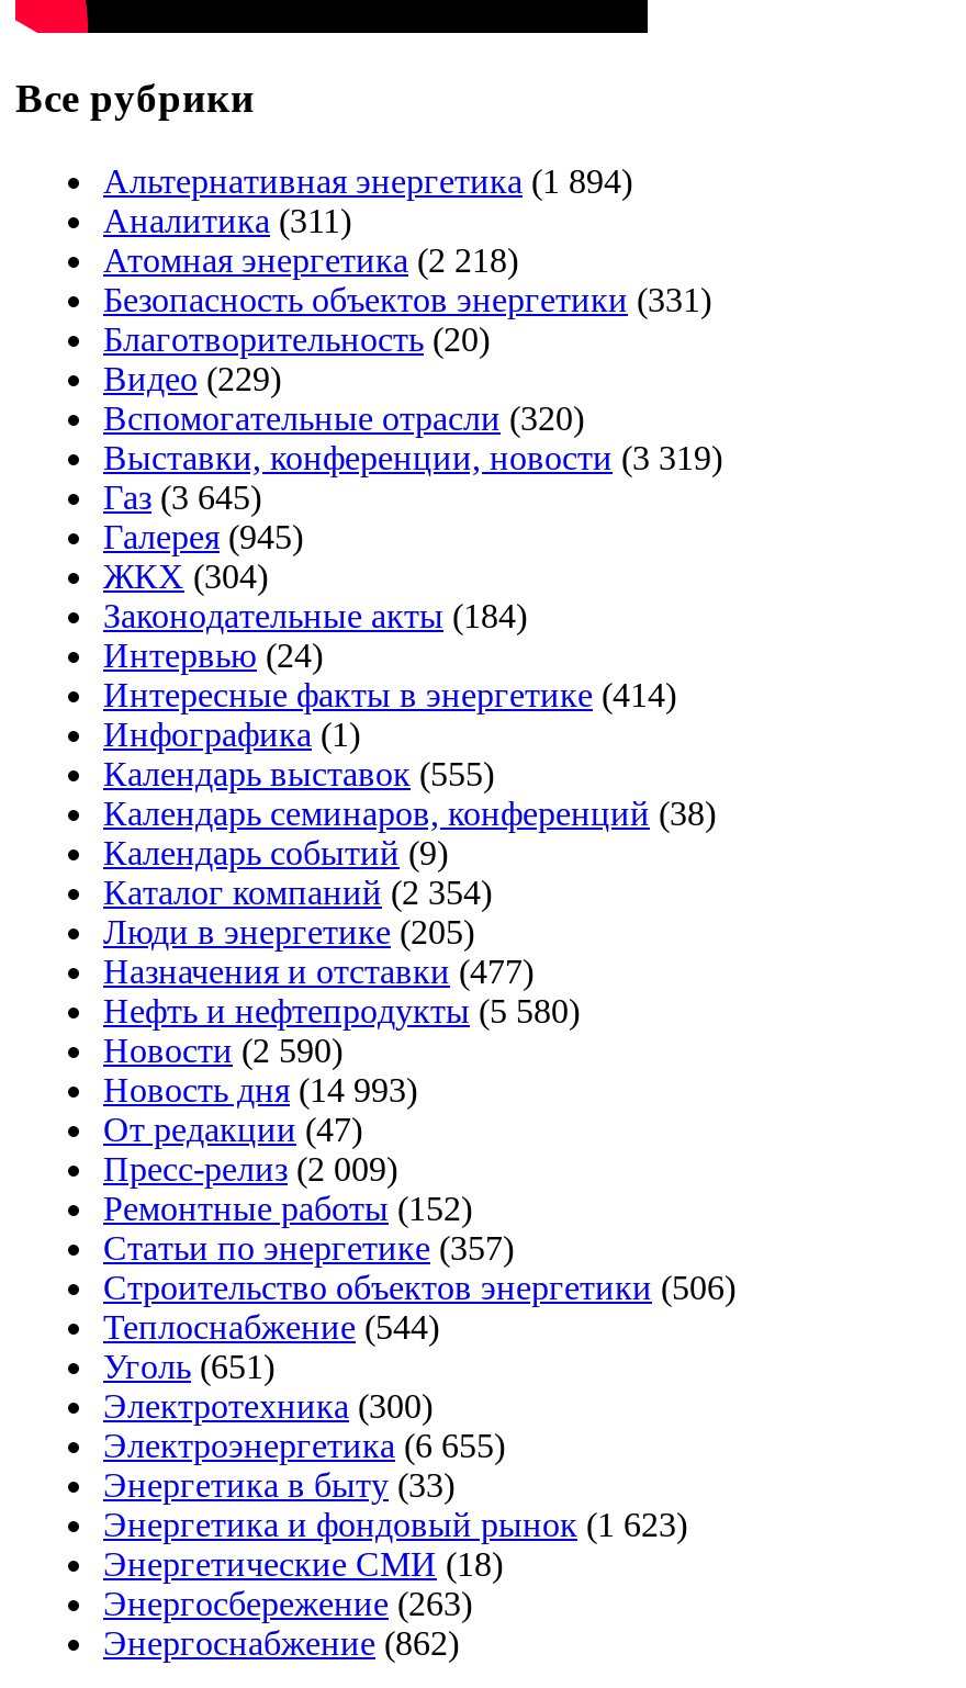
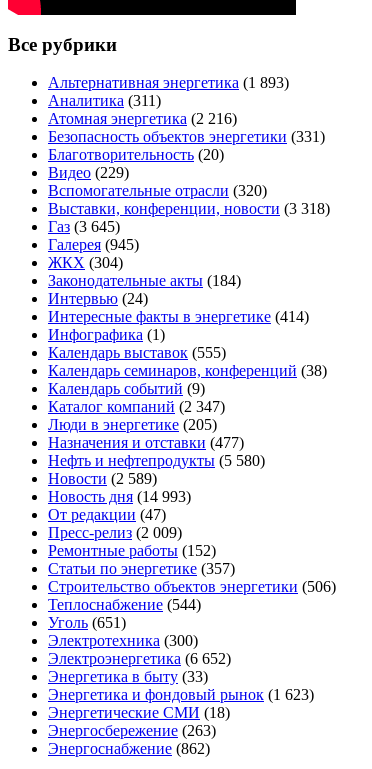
- Альтернативная энергетика (1 894)
+ Альтернативная энергетика (1 893)

- Атомная энергетика (2 218)
+ Атомная энергетика (2 216)

- Выставки, конференции, новости (3 319)
+ Выставки, конференции, новости (3 318)

- Каталог компаний (2 354)
+ Каталог компаний (2 347)

- Новости (2 590)
+ Новости (2 589)

- Электроэнергетика (6 655)
+ Электроэнергетика (6 652)
